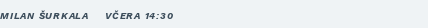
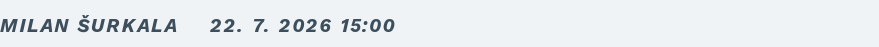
- MILAN ŠURKALA VČERA 14:30
+ MILAN ŠURKALA 22. 7. 2026 15:00
